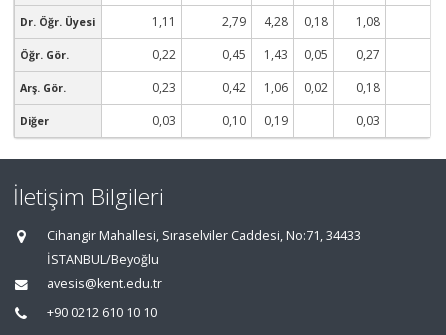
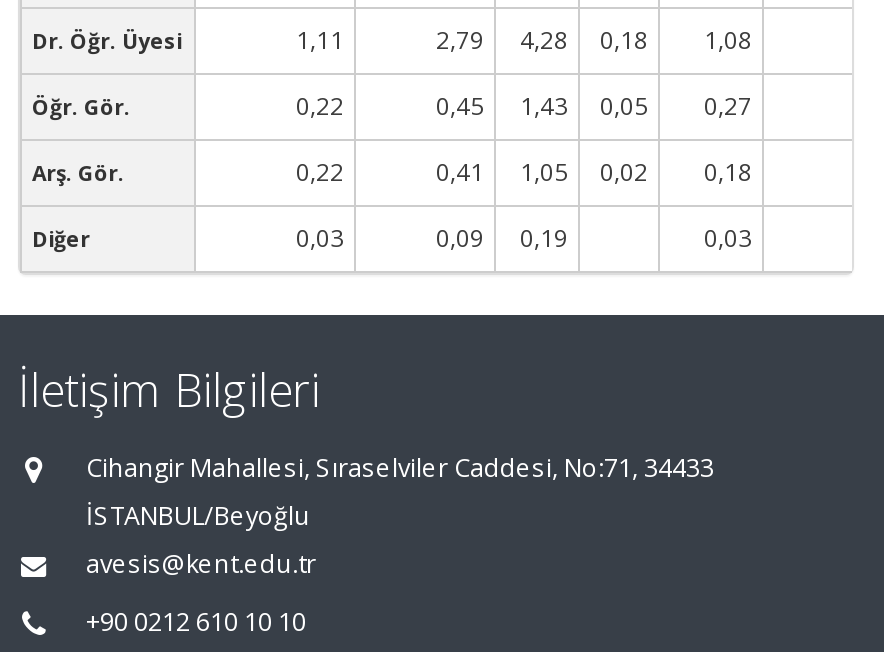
- 0,23
+ 0,22

- 0,42
+ 0,41

- 1,06
+ 1,05

- 0,10 0,19
+ 0,09 0,19
